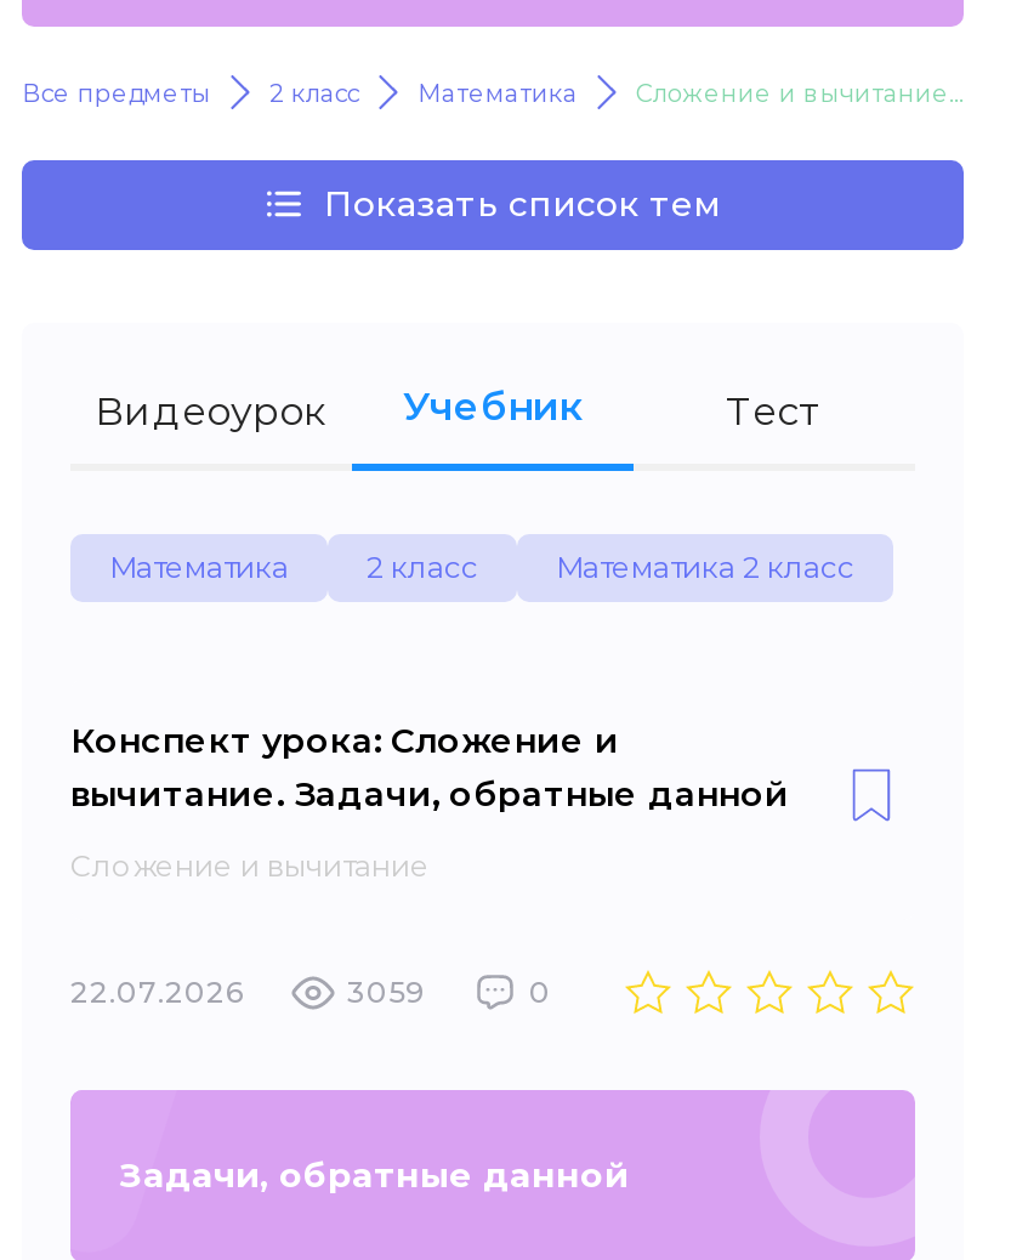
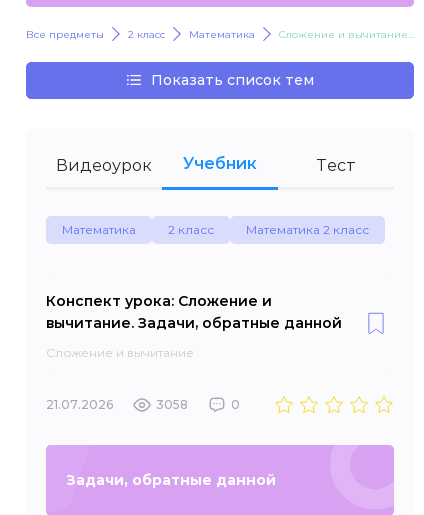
- 22.07.2026
+ 21.07.2026

- 3059
+ 3058
